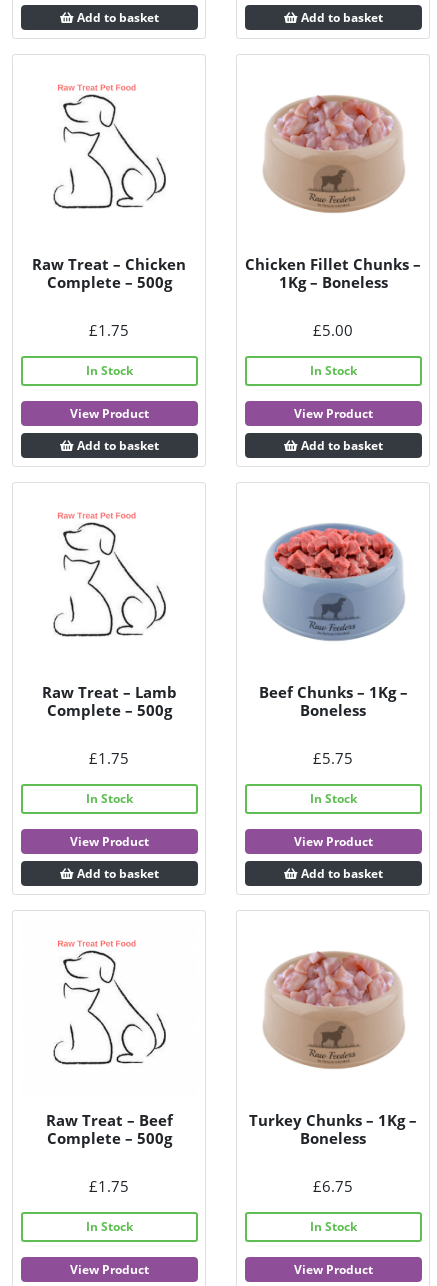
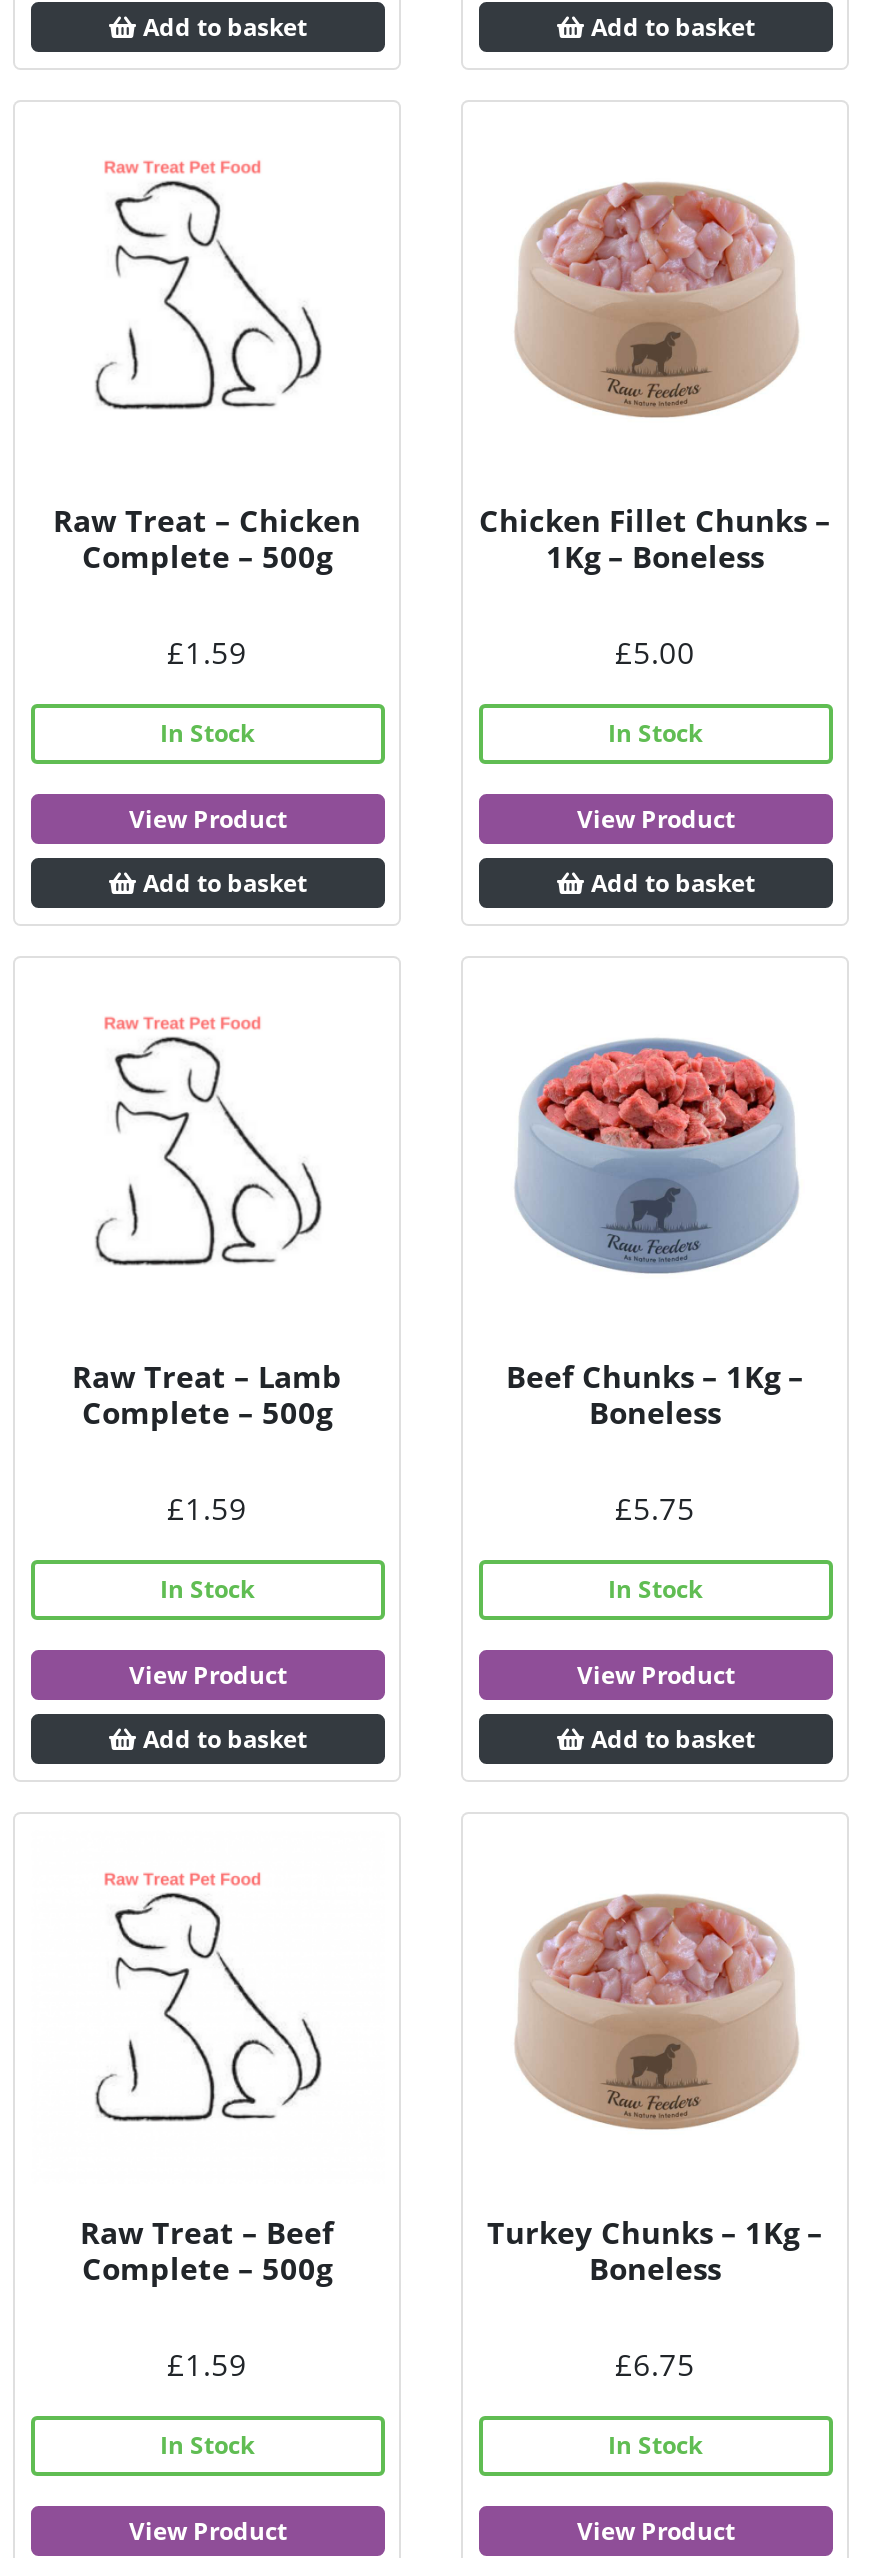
- £1.75
+ £1.59

- £1.75
+ £1.59

- £1.75
+ £1.59
